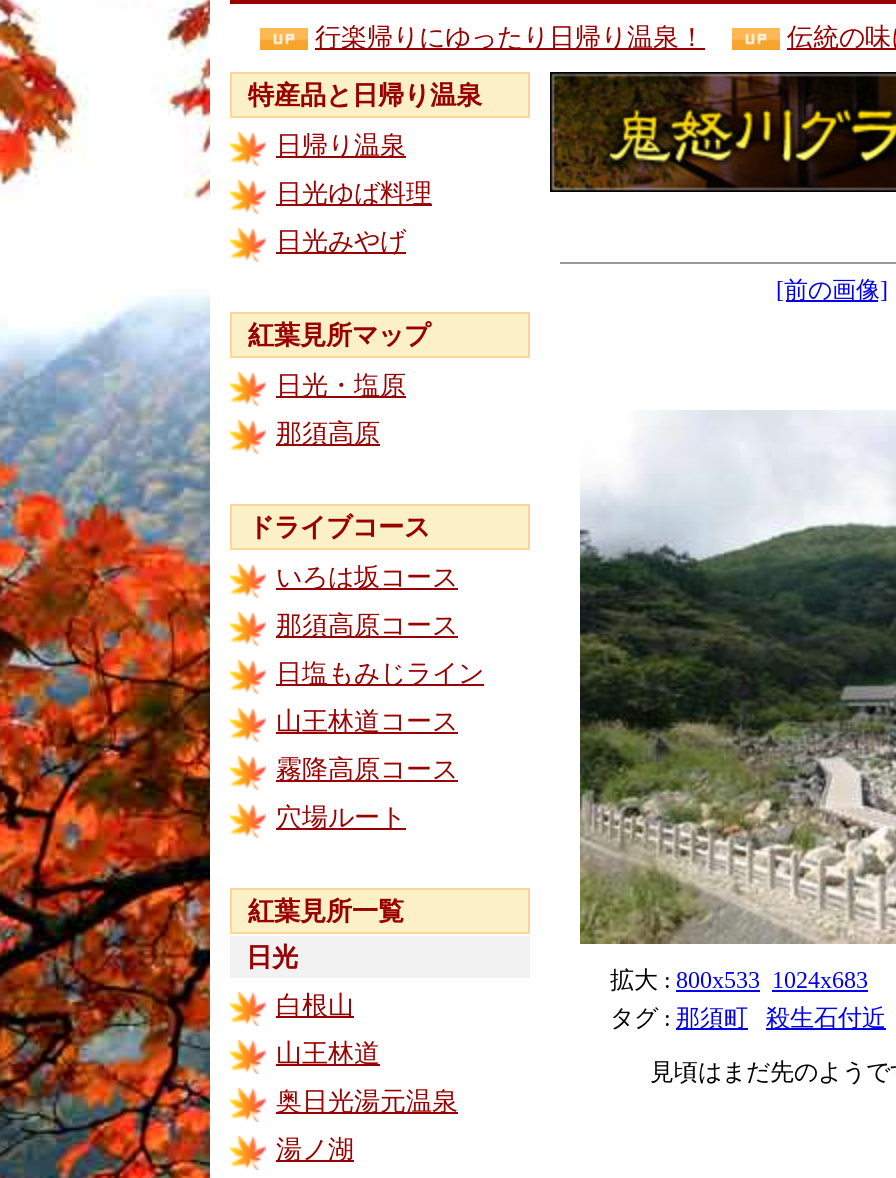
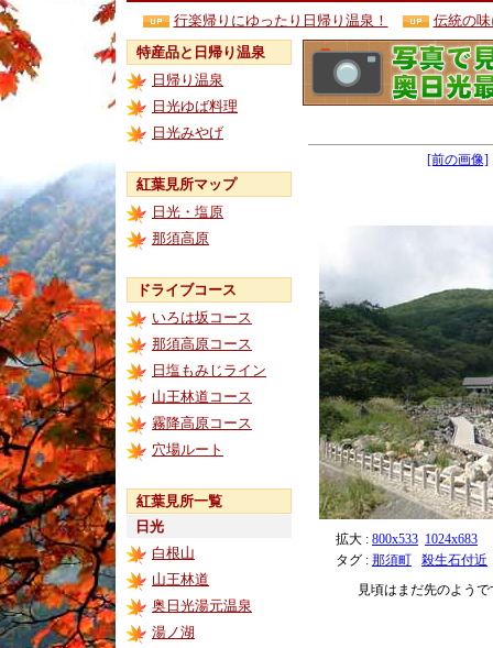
- [image]
+ [image]
